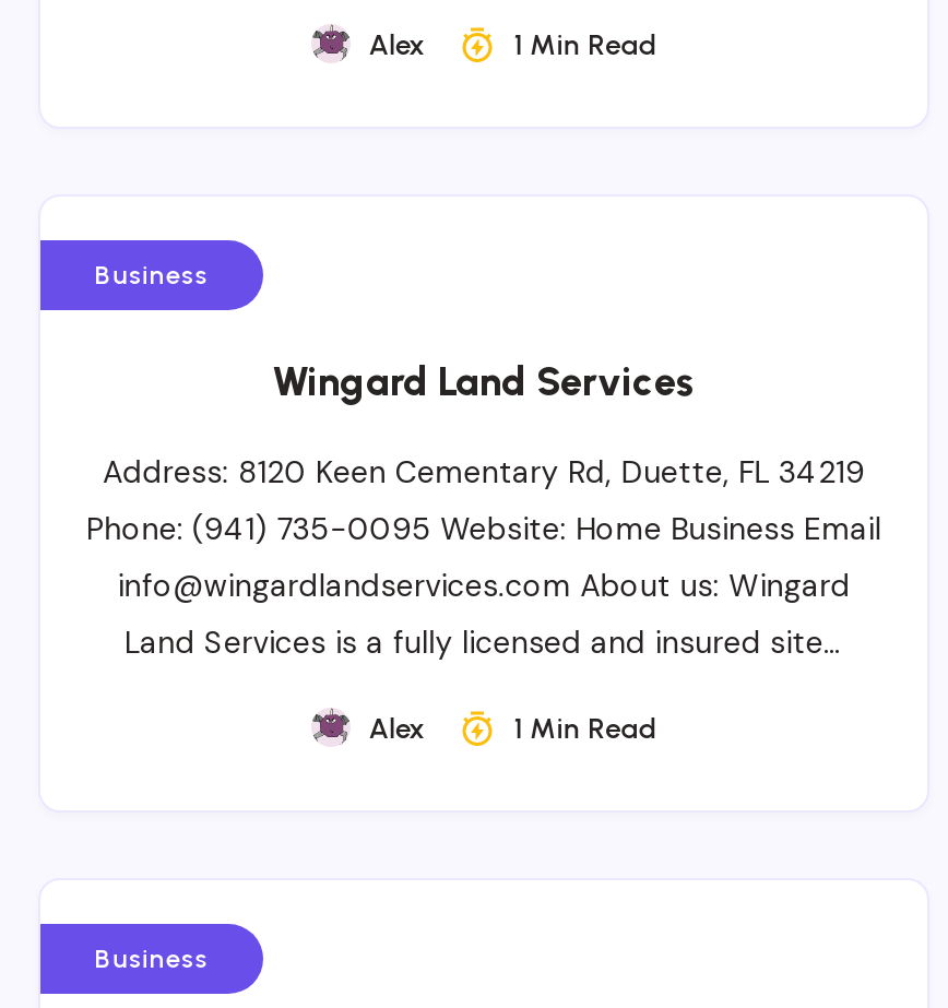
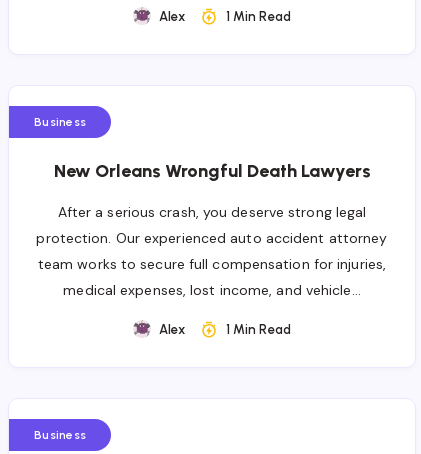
- Wingard Land Services
+ New Orleans Wrongful Death Lawyers

- Address: 8120 Keen Cementary Rd, Duette, FL 34219
- Phone: (941) 735-0095 Website: Home Business Email
- info@wingardlandservices.com About us: Wingard
- Land Services is a fully licensed and insured site…
+ After a serious crash, you deserve strong legal
+ protection. Our experienced auto accident attorney
+ team works to secure full compensation for injuries,
+ medical expenses, lost income, and vehicle…
